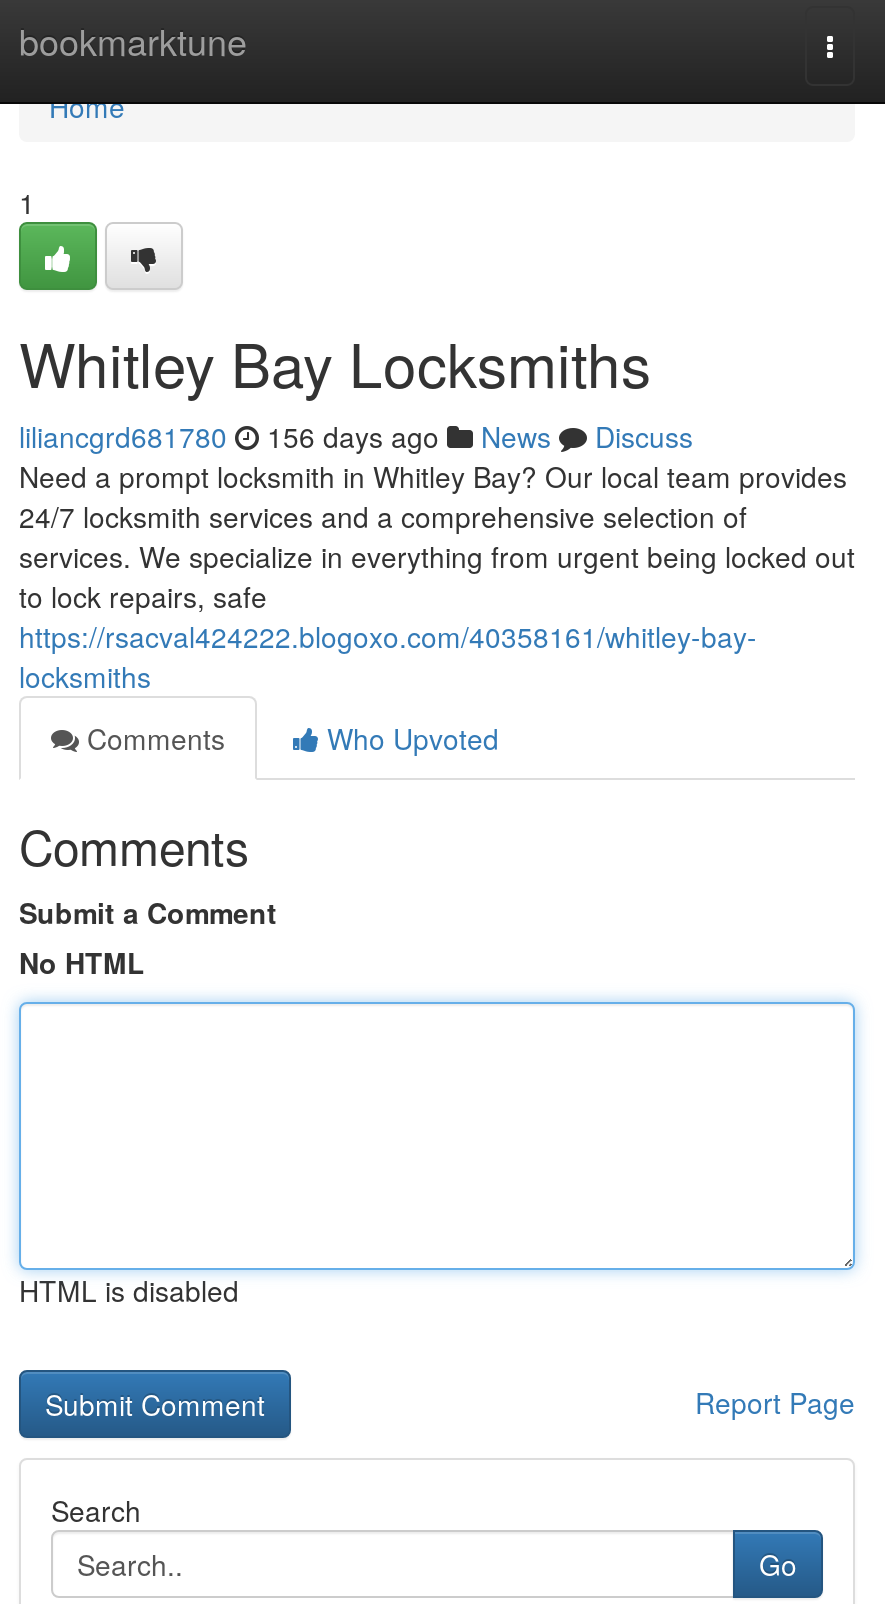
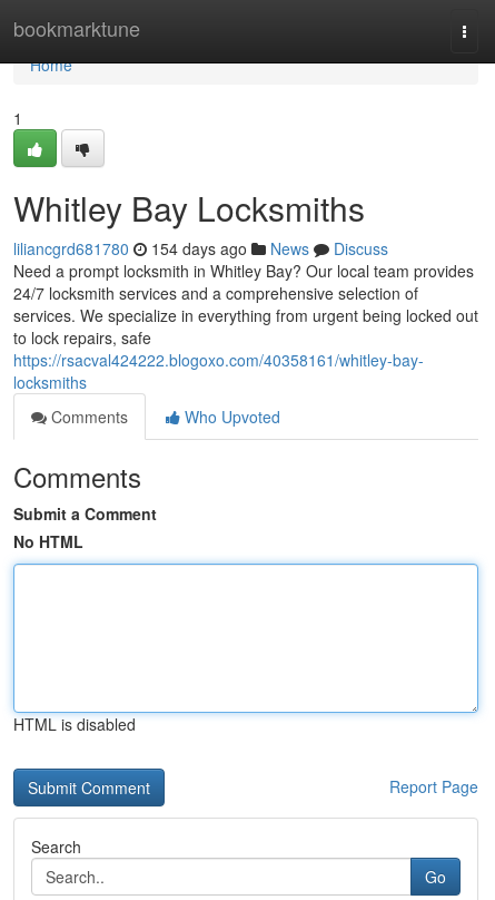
- liliancgrd681780 156 days ago News Discuss
+ liliancgrd681780 154 days ago News Discuss
